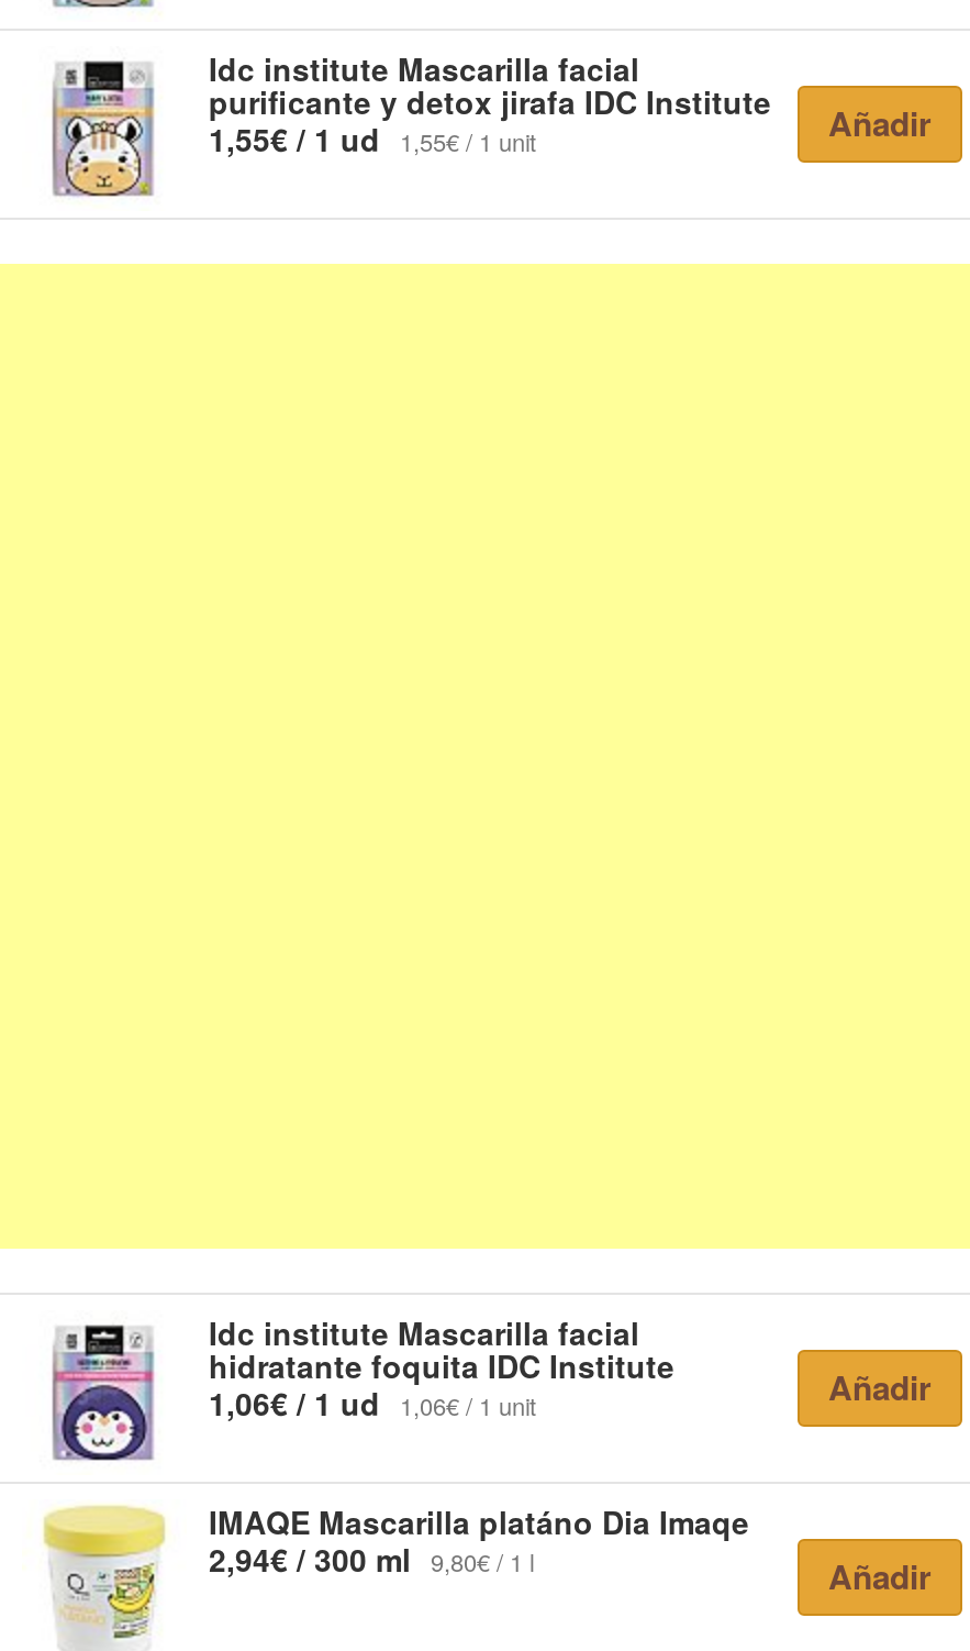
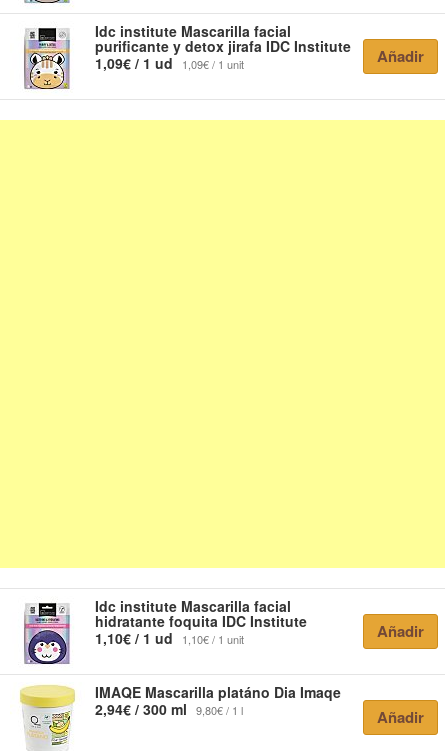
- 1,55€ / 1 ud 1,55€ / 1 unit
+ 1,09€ / 1 ud 1,09€ / 1 unit

- 1,06€ / 1 ud 1,06€ / 1 unit
+ 1,10€ / 1 ud 1,10€ / 1 unit
